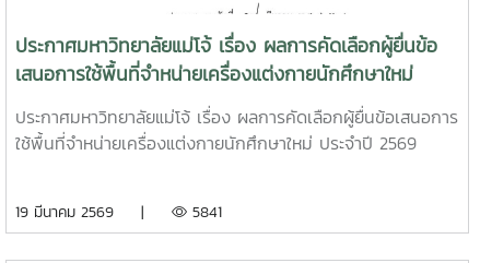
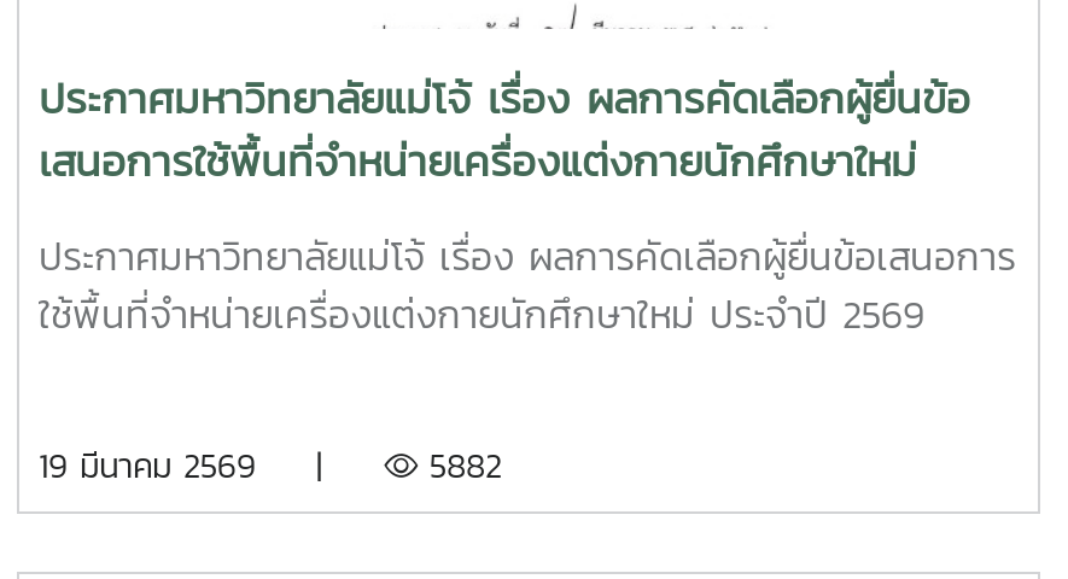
- 5841
+ 5882
